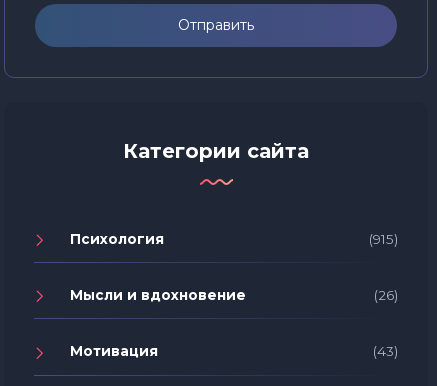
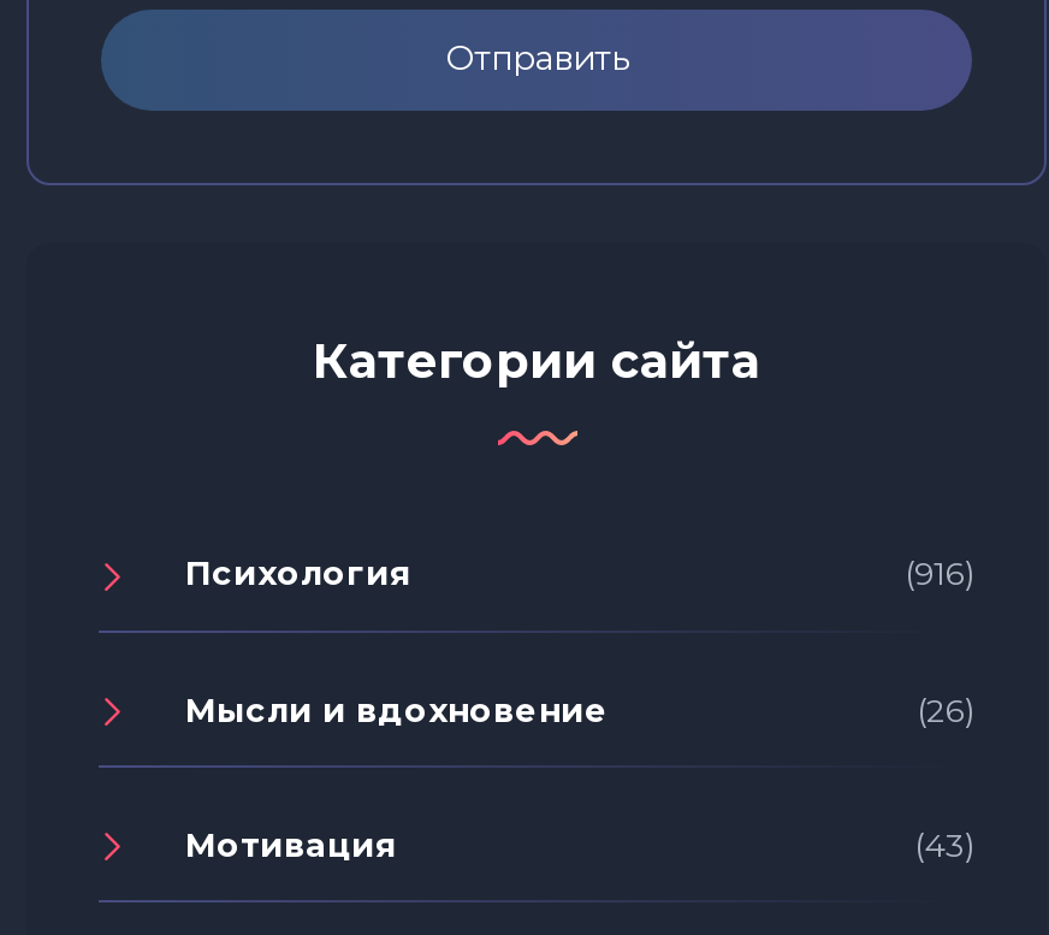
- (915)
+ (916)
